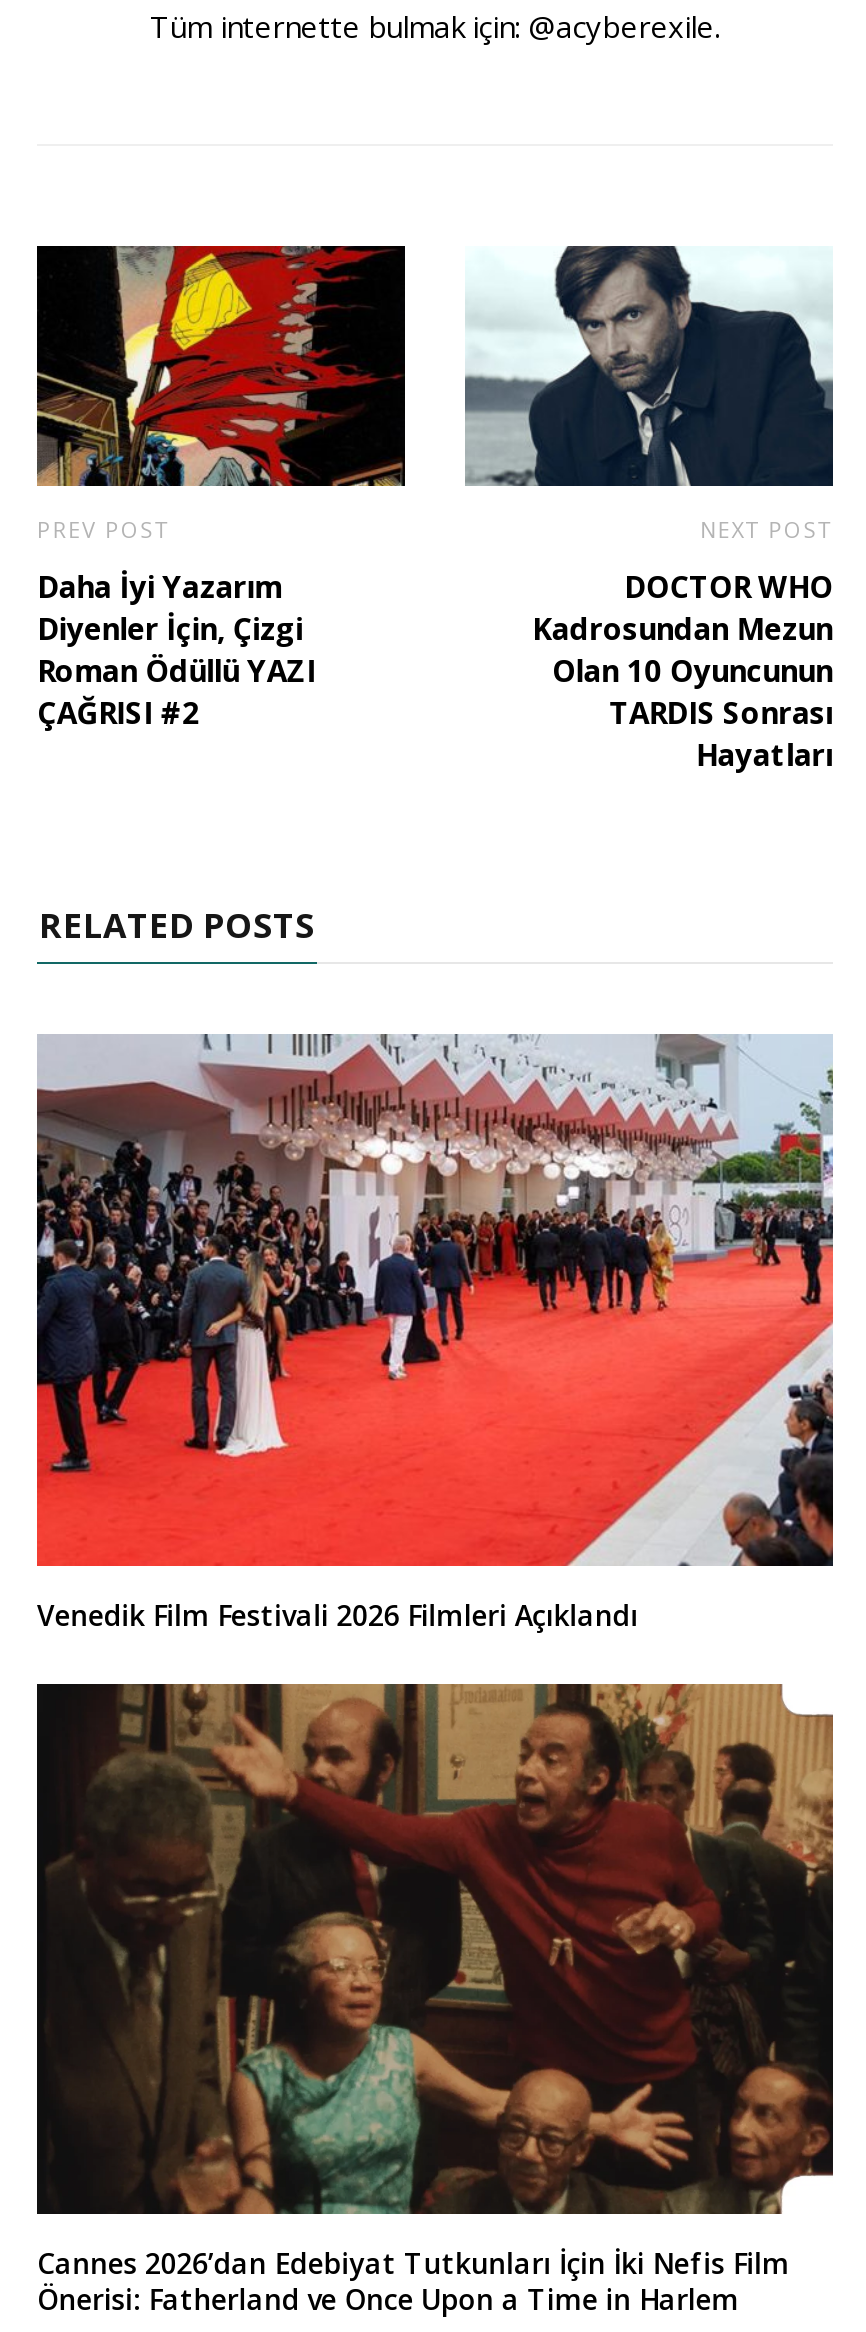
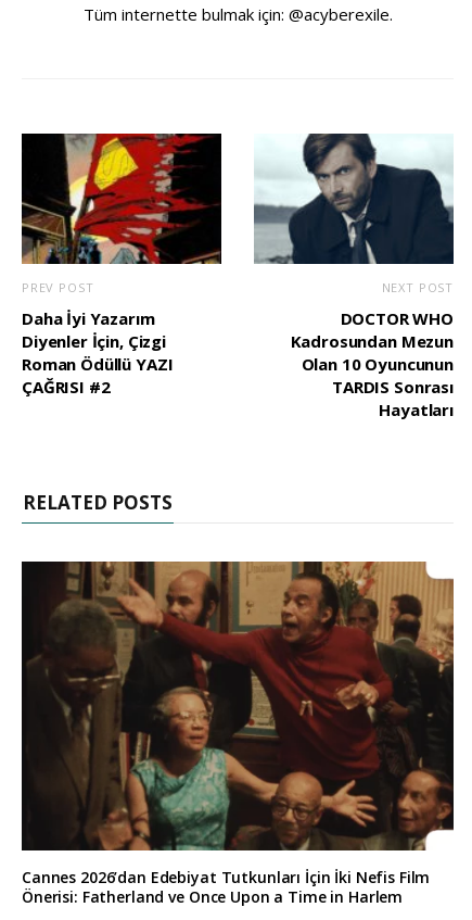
- [image]
- Venedik Film Festivali 2026 Filmleri Açıklandı
